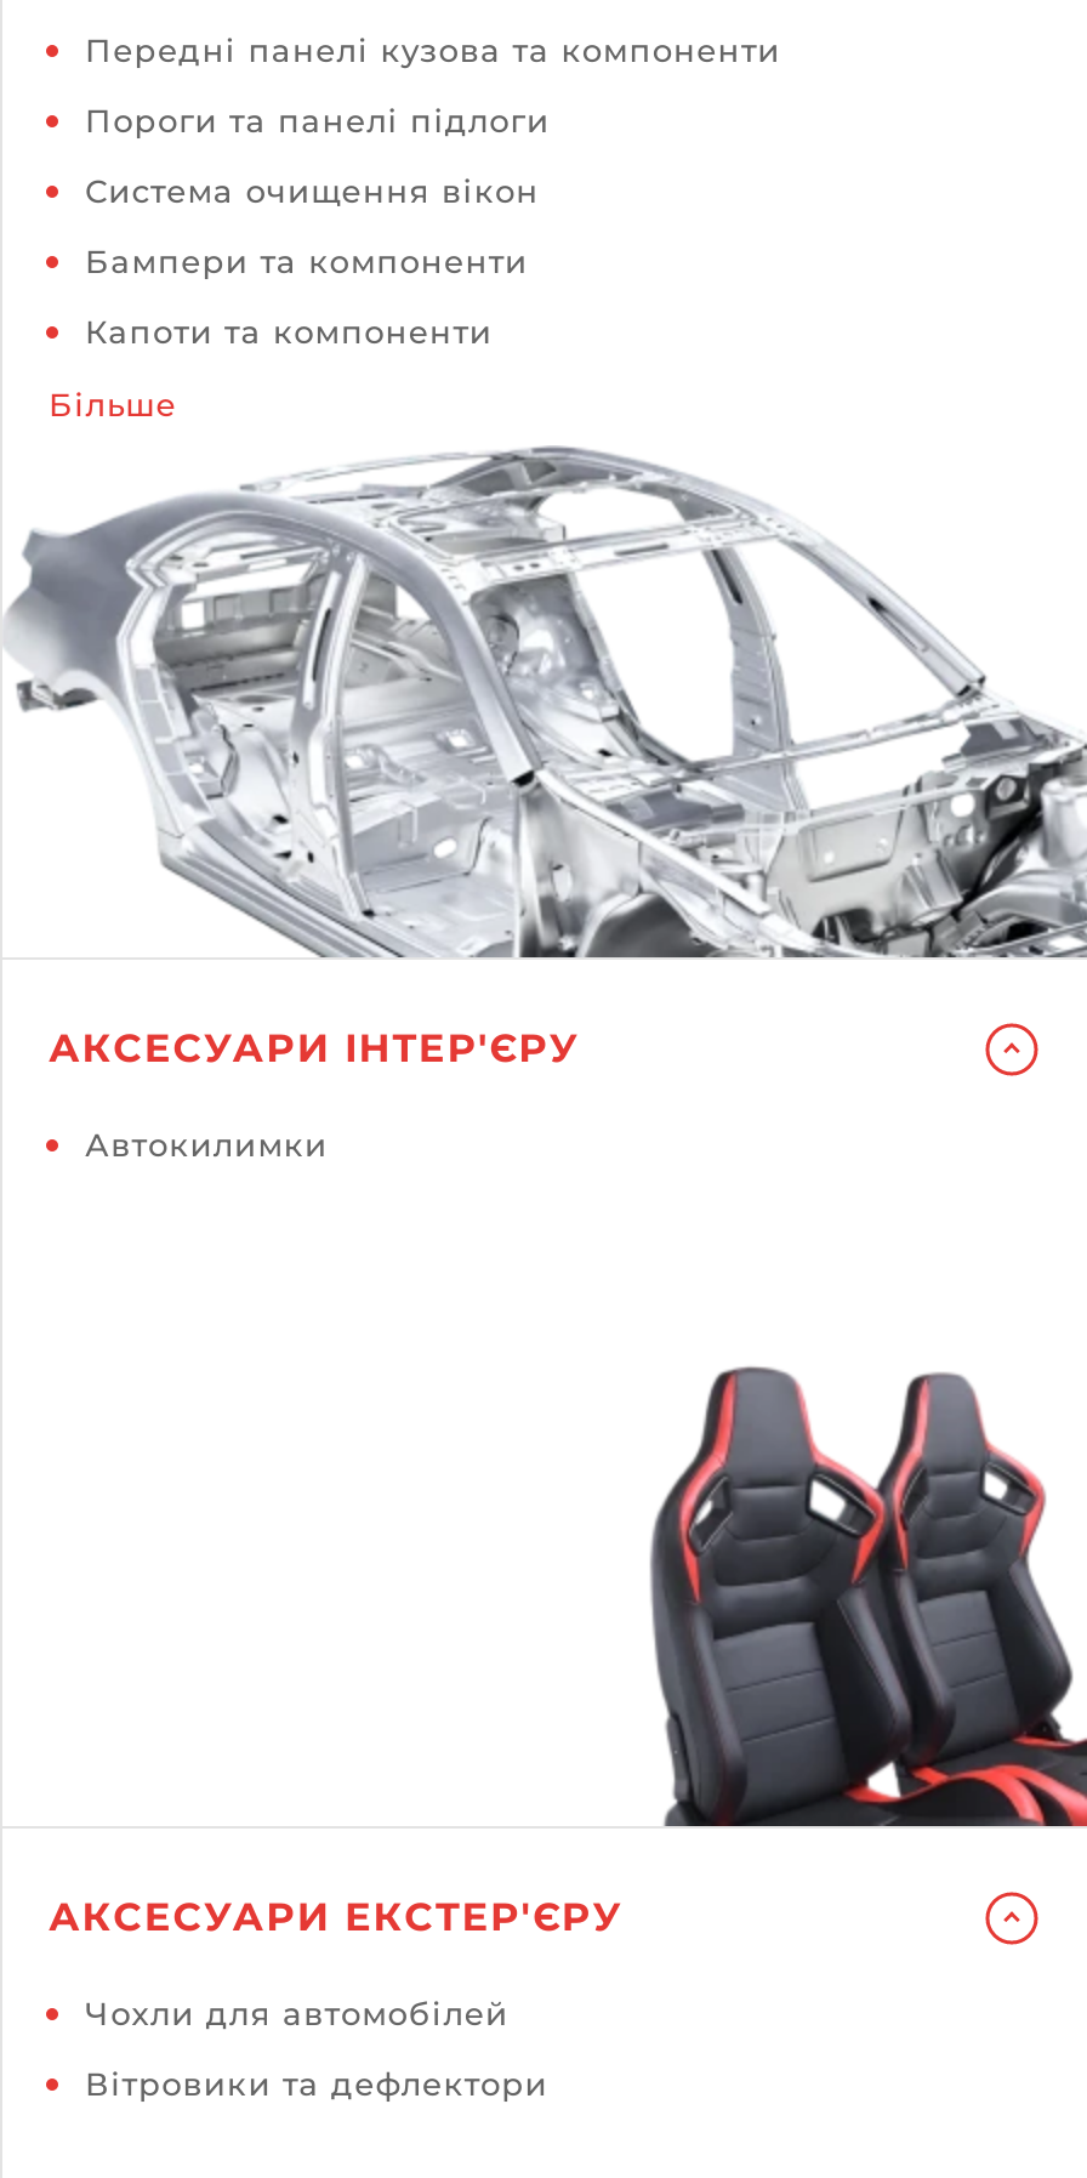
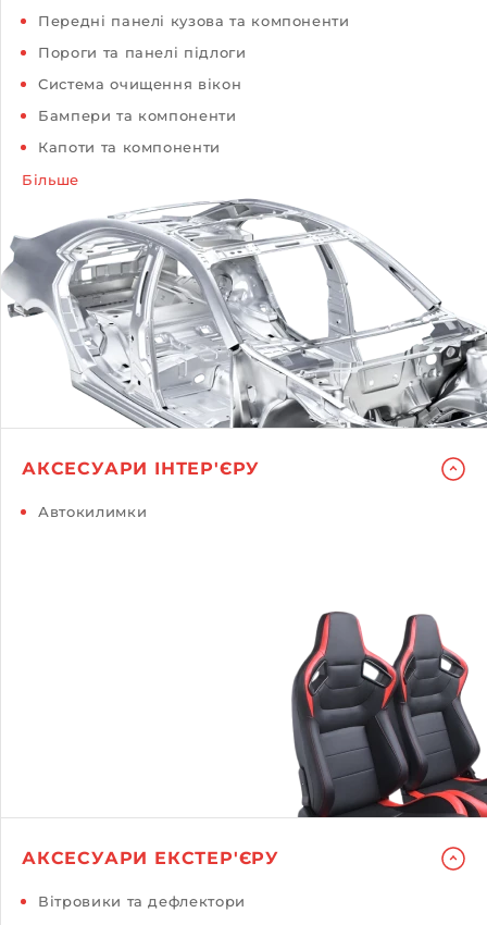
- Чохли для автомобілей
